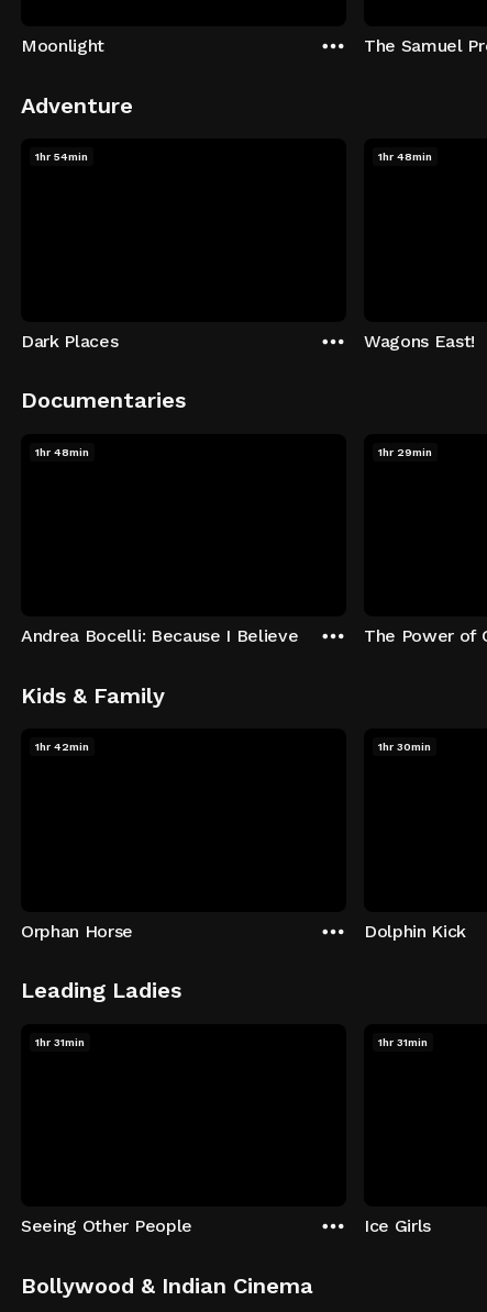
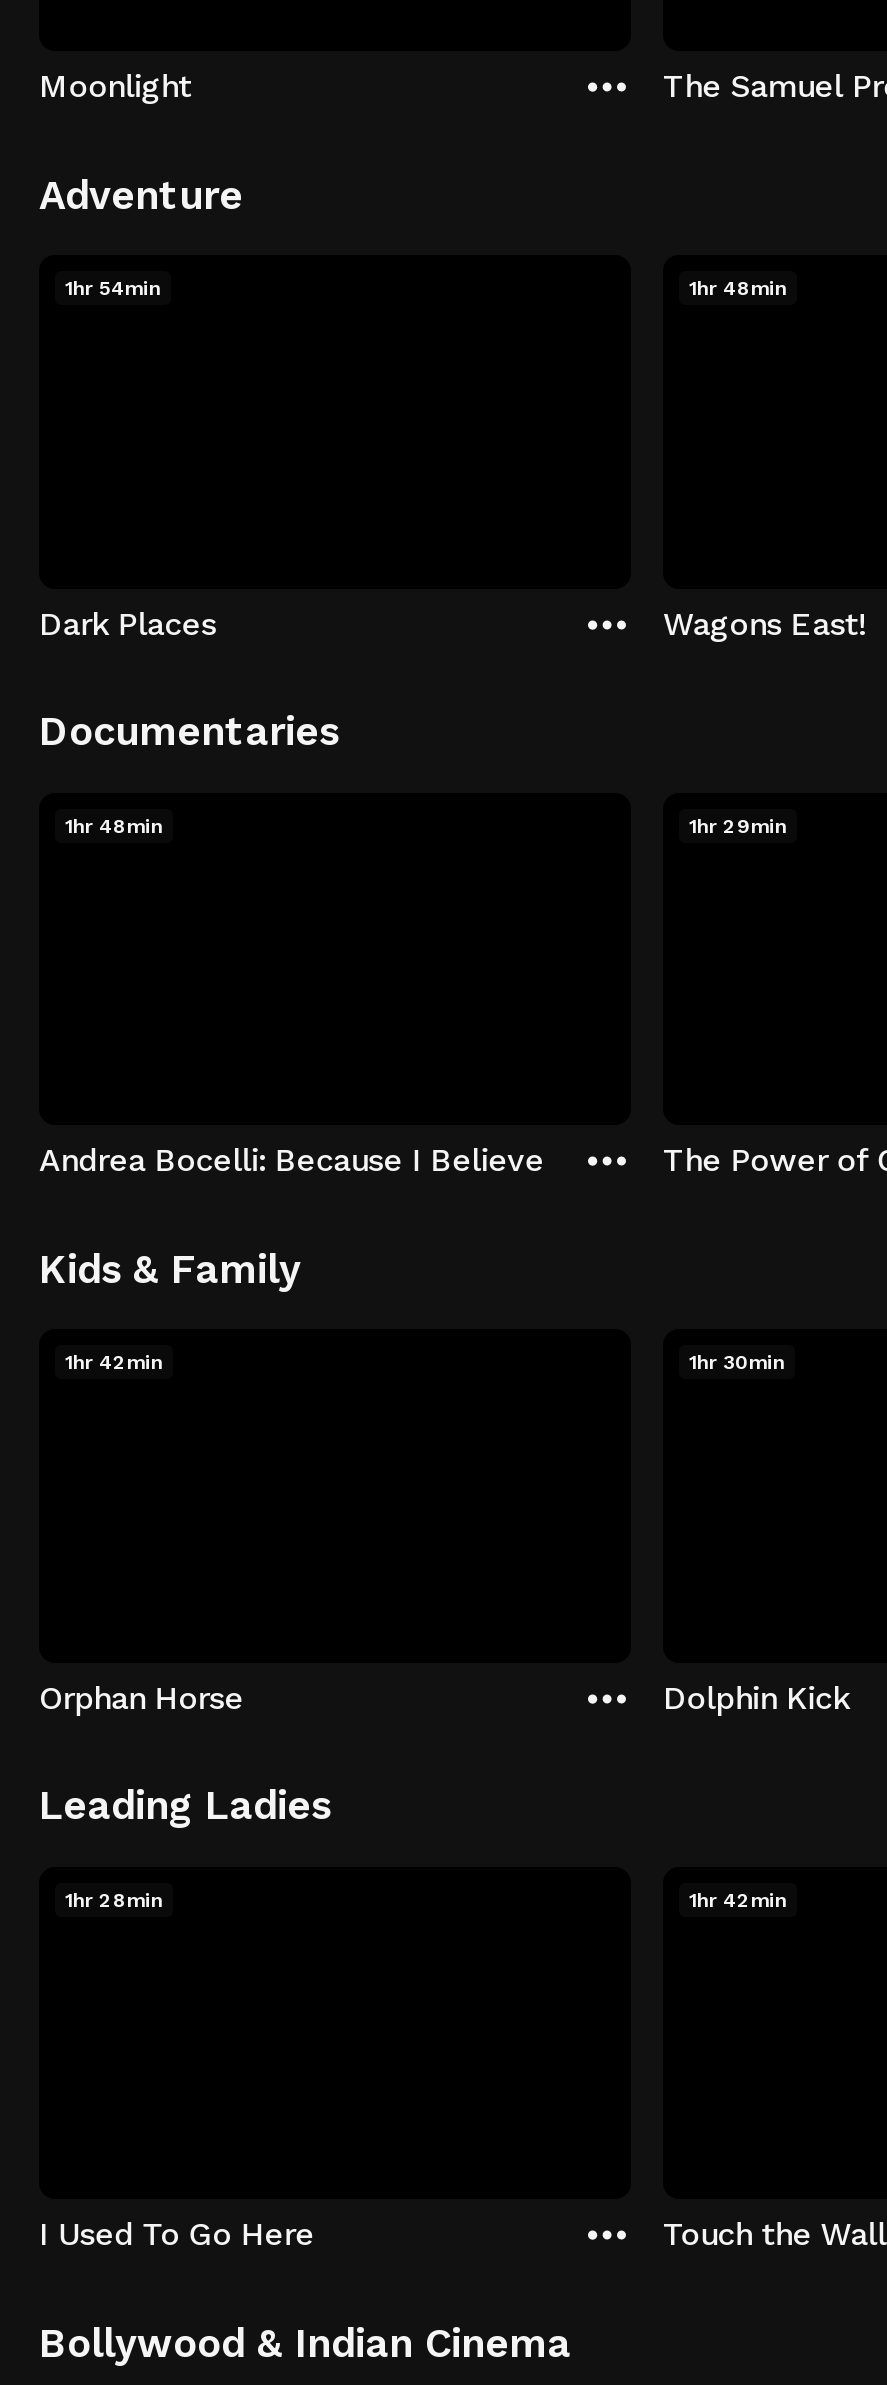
- 1hr 31min
+ 1hr 28min

- 1hr 31min
+ 1hr 42min

- Seeing Other People
+ I Used To Go Here

- Ice Girls
+ Touch the Wall
